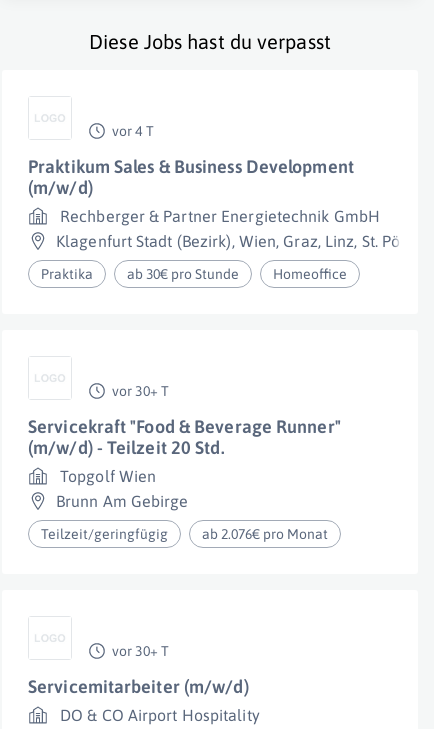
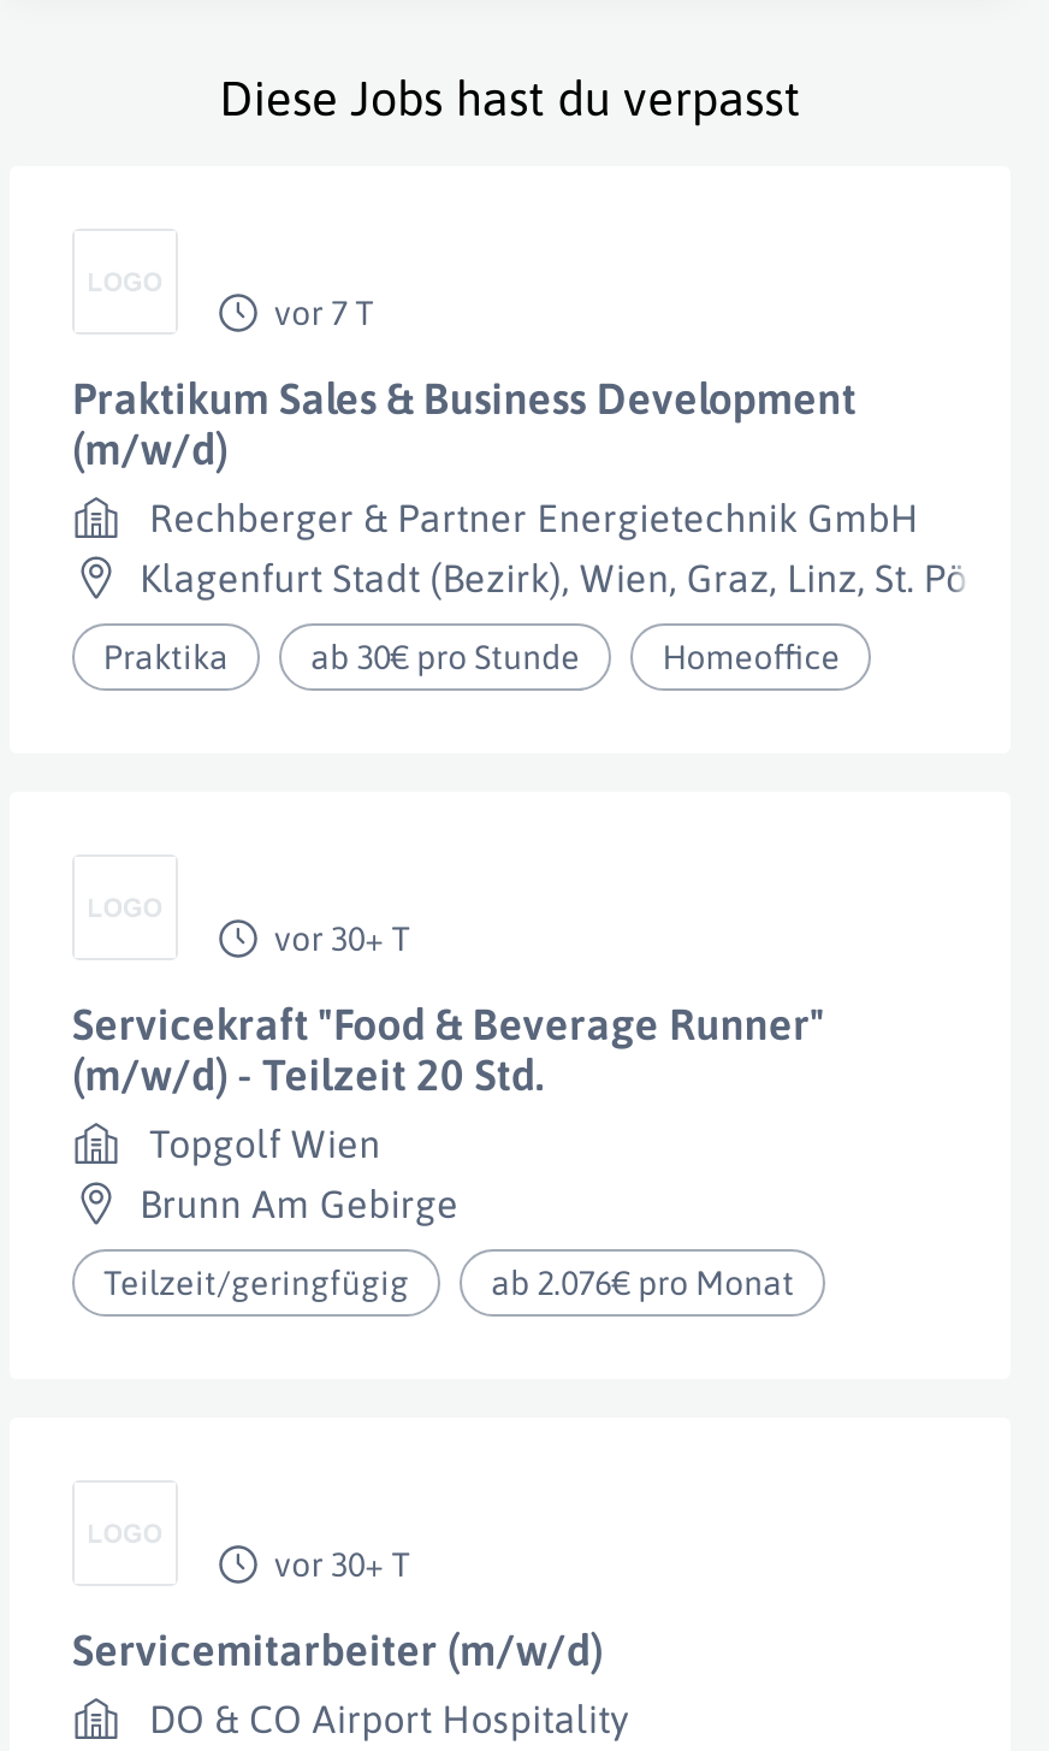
- vor 4 T
+ vor 7 T
